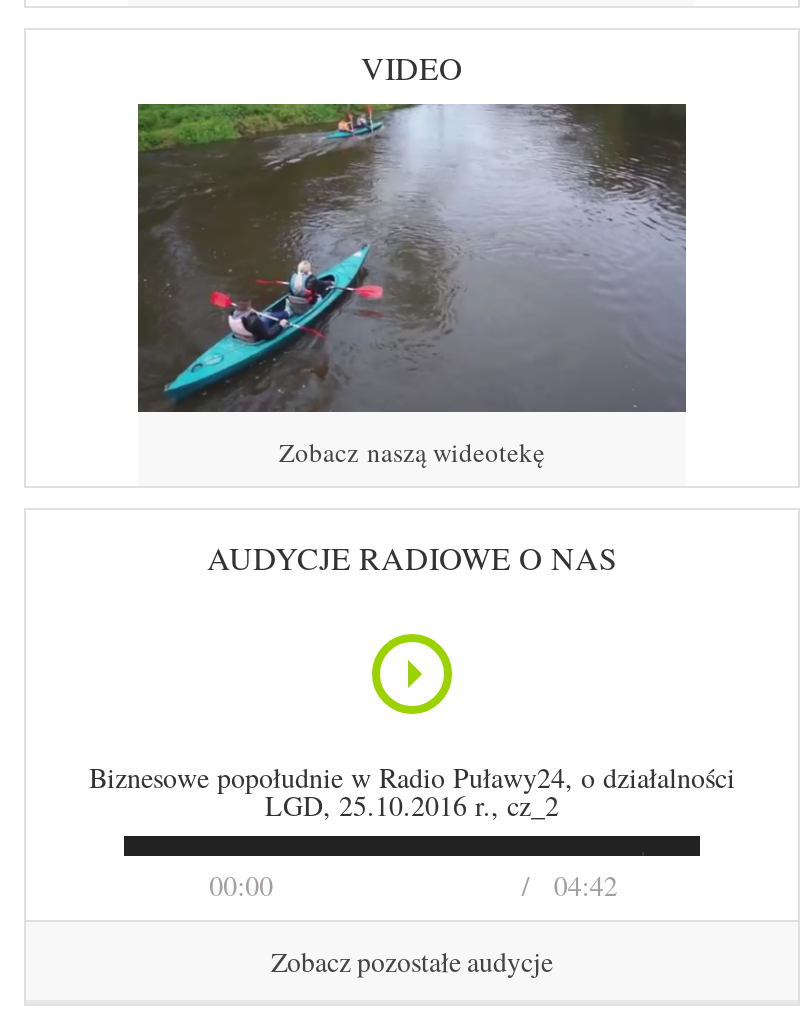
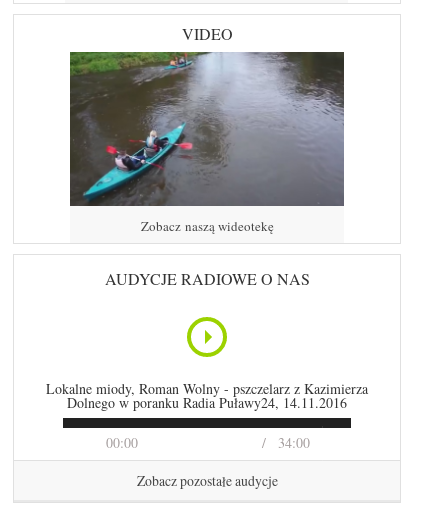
- Biznesowe popołudnie w Radio Puławy24, o działalności
- LGD, 25.10.2016 r., cz_2
+ Lokalne miody, Roman Wolny - pszczelarz z Kazimierza
+ Dolnego w poranku Radia Puławy24, 14.11.2016

- 04:42
+ 34:00
